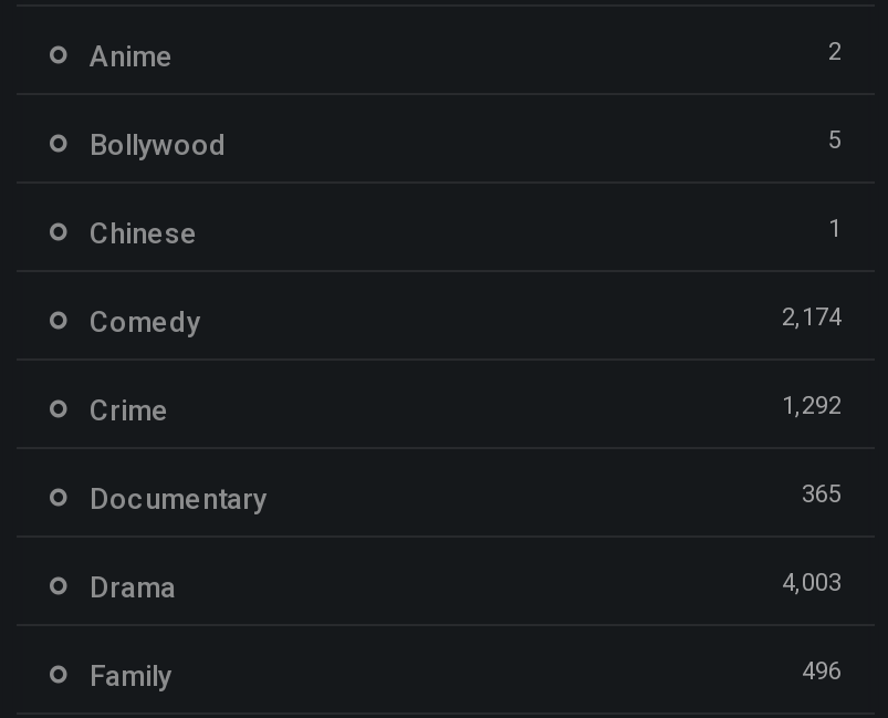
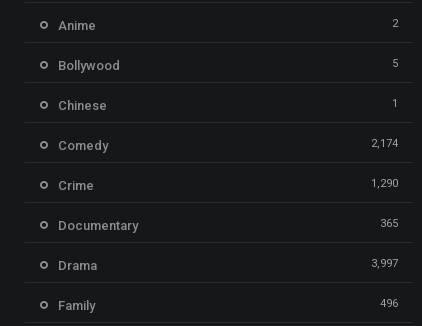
- 1,292
+ 1,290

- 4,003
+ 3,997
